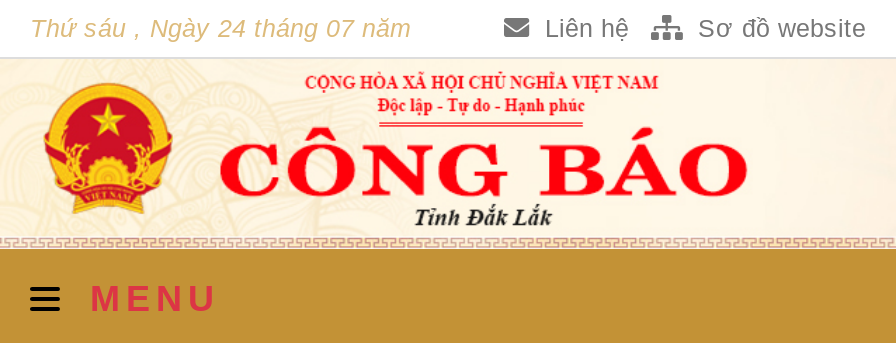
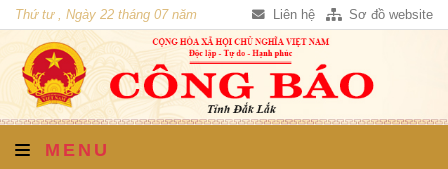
- Thứ sáu , Ngày 24 tháng 07 năm
+ Thứ tư , Ngày 22 tháng 07 năm
